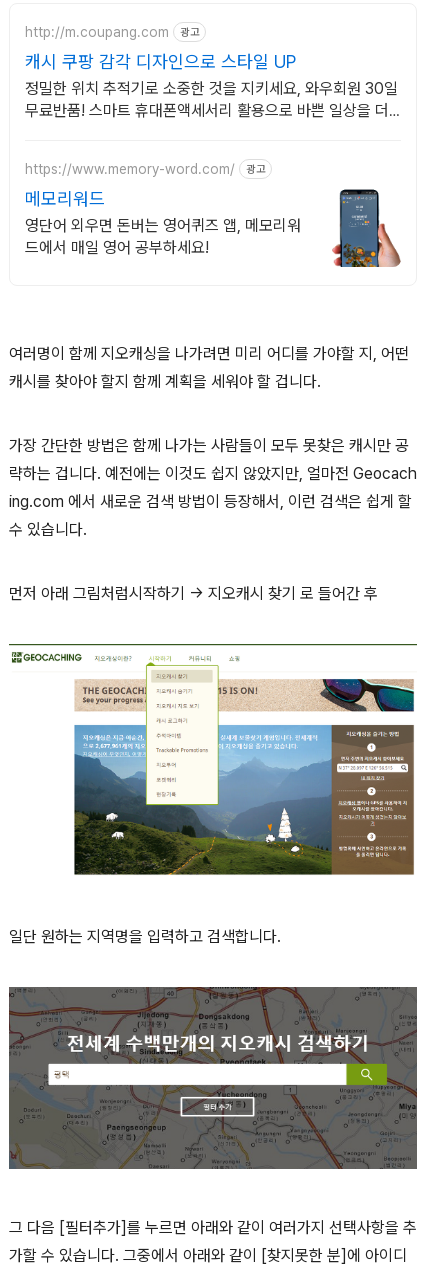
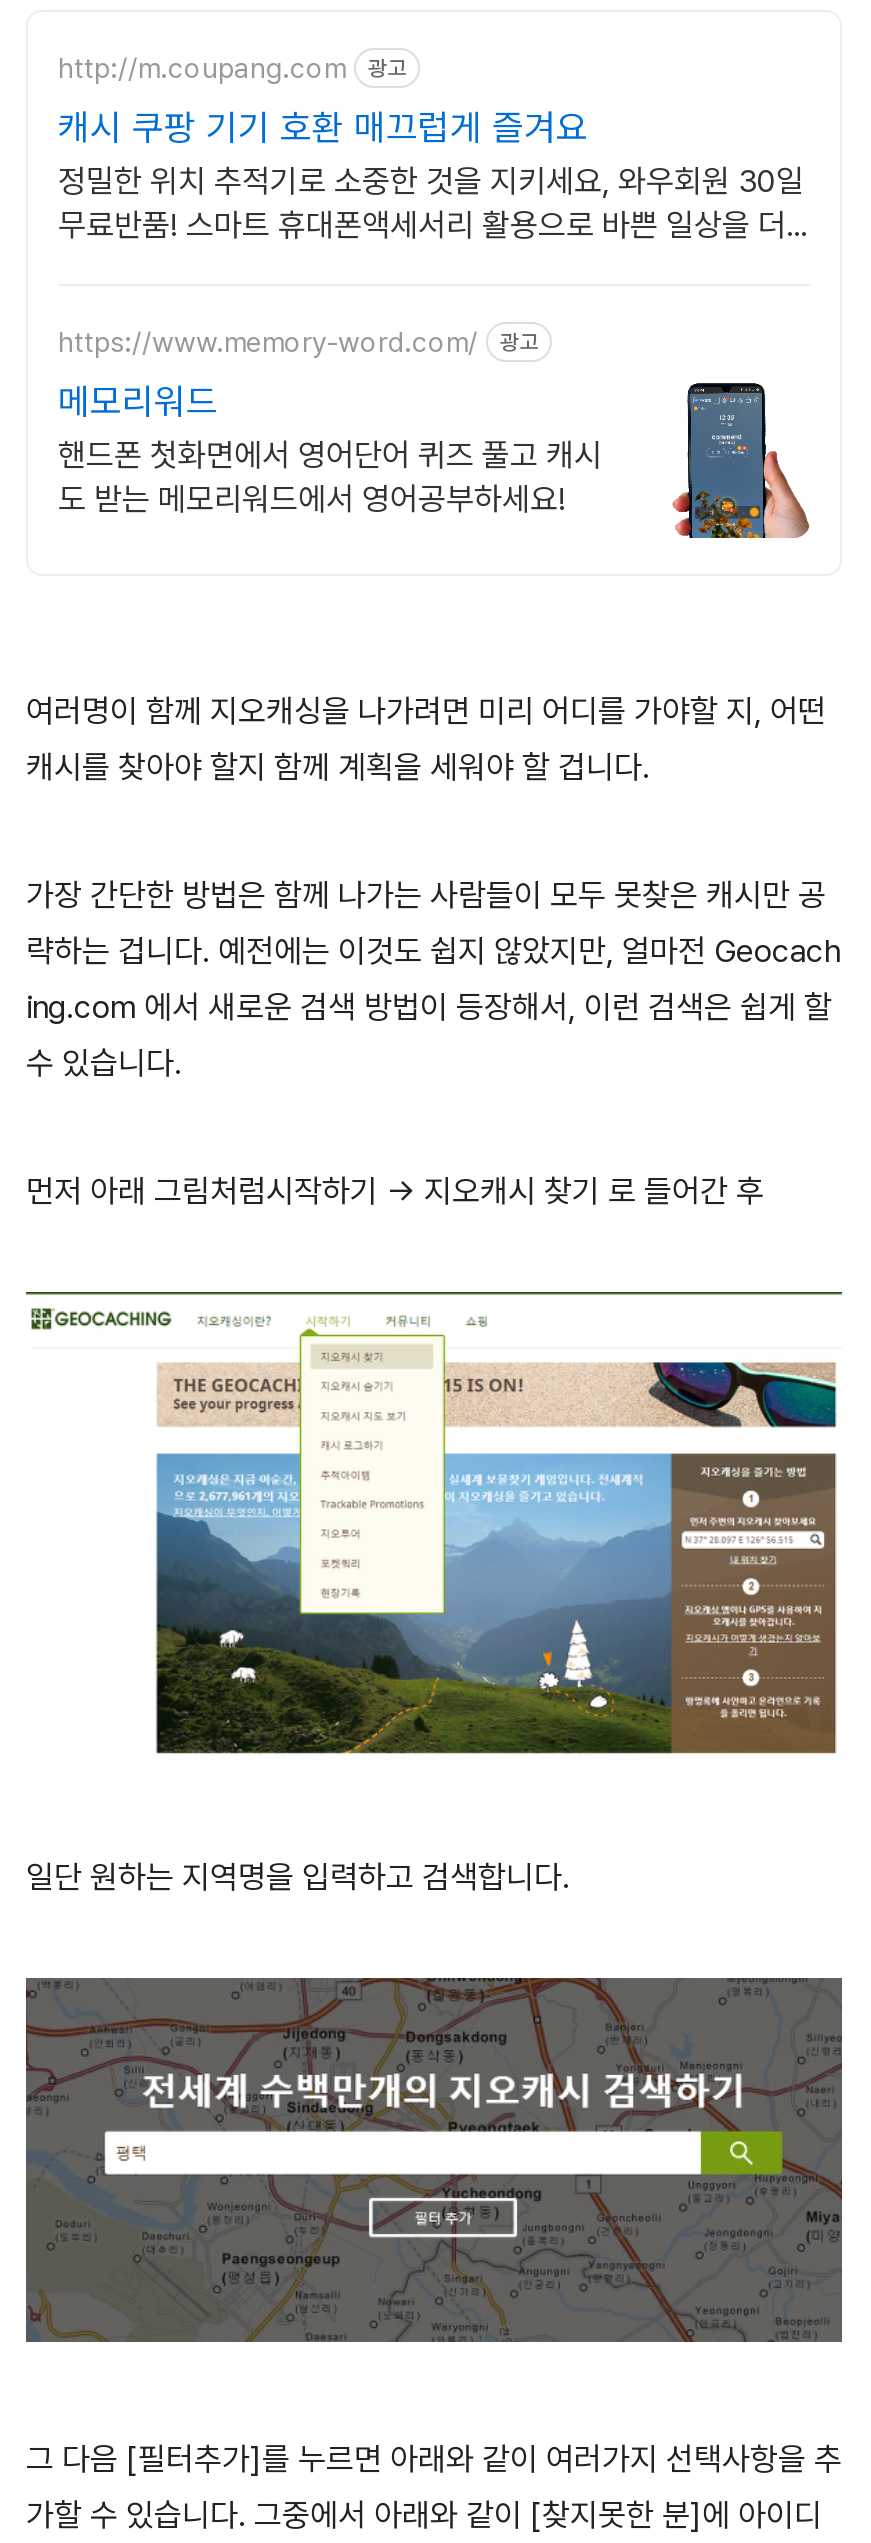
- 캐시 쿠팡 감각 디자인으로 스타일 UP
+ 캐시 쿠팡 기기 호환 매끄럽게 즐겨요

- 영단어 외우면 돈버는 영어퀴즈 앱, 메모리워
- 드에서 매일 영어 공부하세요!
+ 핸드폰 첫화면에서 영어단어 퀴즈 풀고 캐시
+ 도 받는 메모리워드에서 영어공부하세요!
